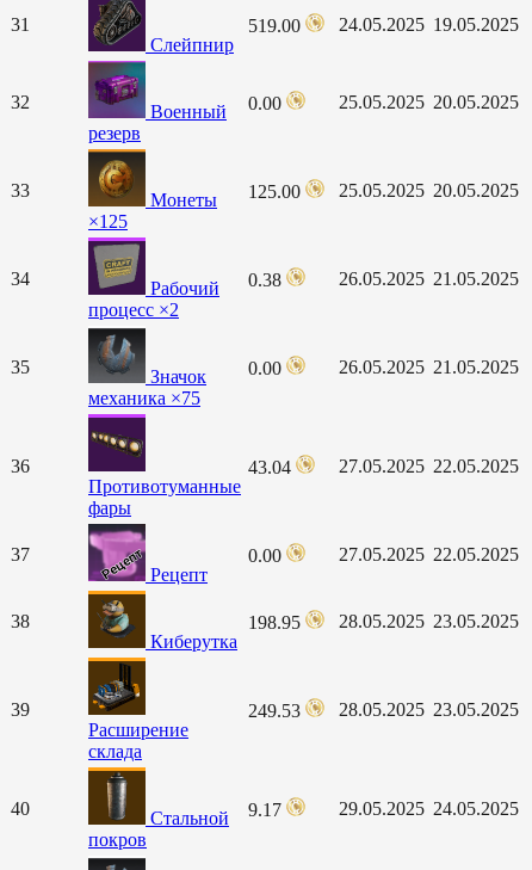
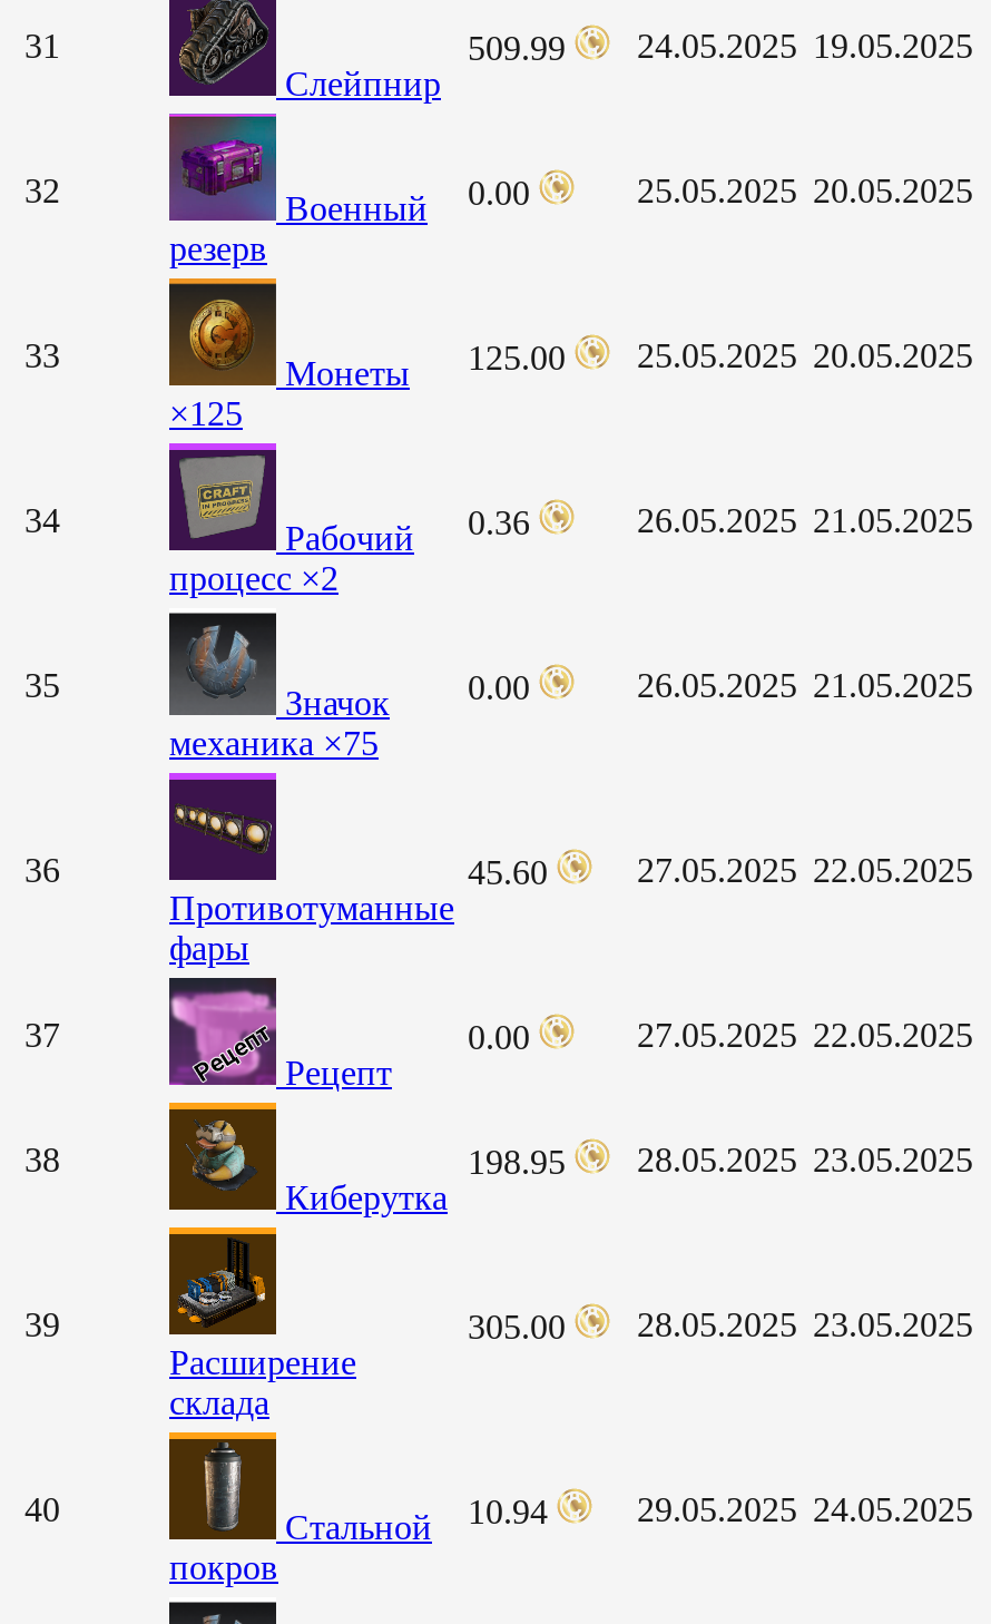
- 519.00 24.05.2025 19.05.2025
+ 509.99 24.05.2025 19.05.2025

- Рабочий 0.38
+ Рабочий 0.36

- 43.04
+ 45.60

- 249.53 28.05.2025 23.05.2025
+ 305.00 28.05.2025 23.05.2025

- Стальной 9.17
+ Стальной 10.94
